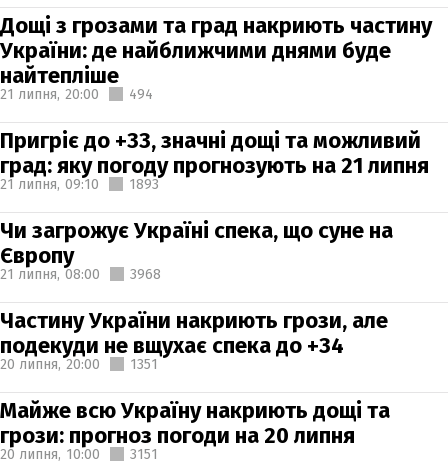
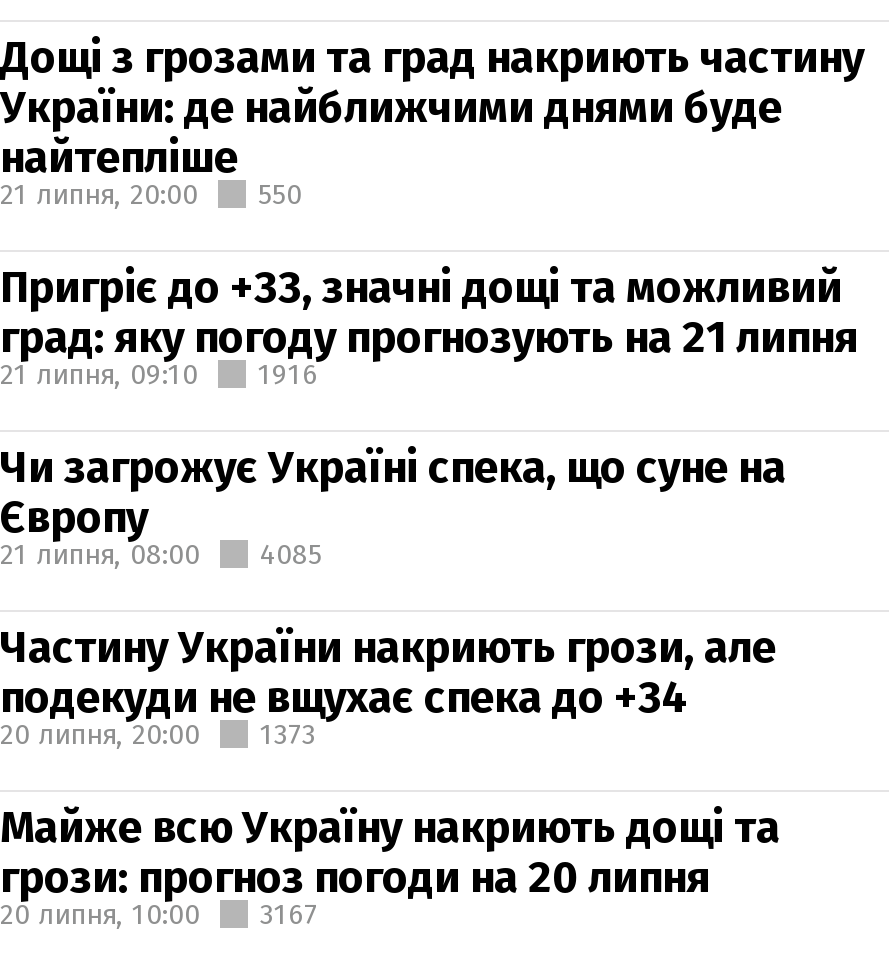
- 21 липня, 20:00 494
+ 21 липня, 20:00 550

- 1893
+ 1916

- 21 липня, 08:00 3968
+ 21 липня, 08:00 4085

- 20 липня, 20:00 1351
+ 20 липня, 20:00 1373

- 20 липня, 10:00 3151
+ 20 липня, 10:00 3167
